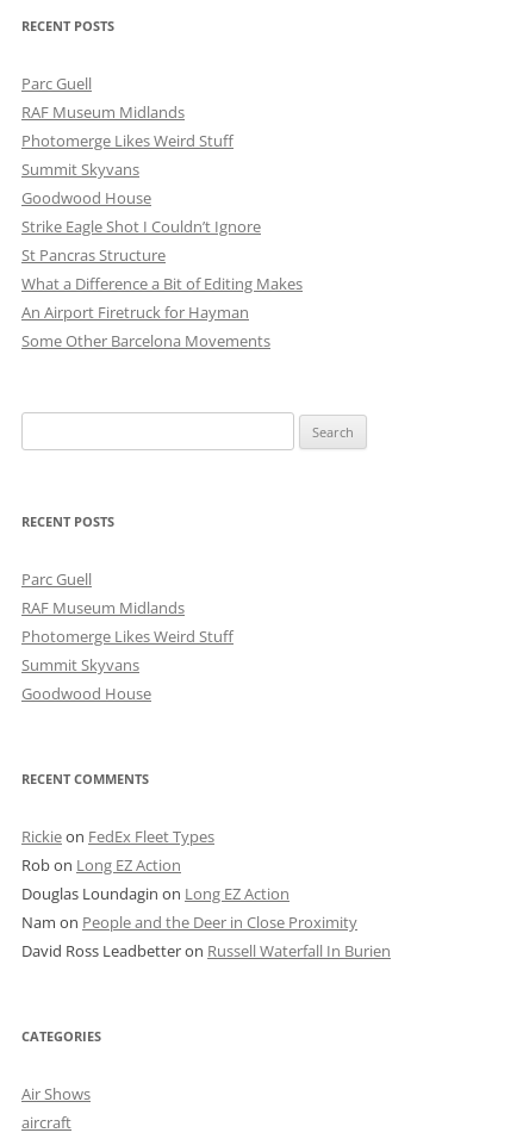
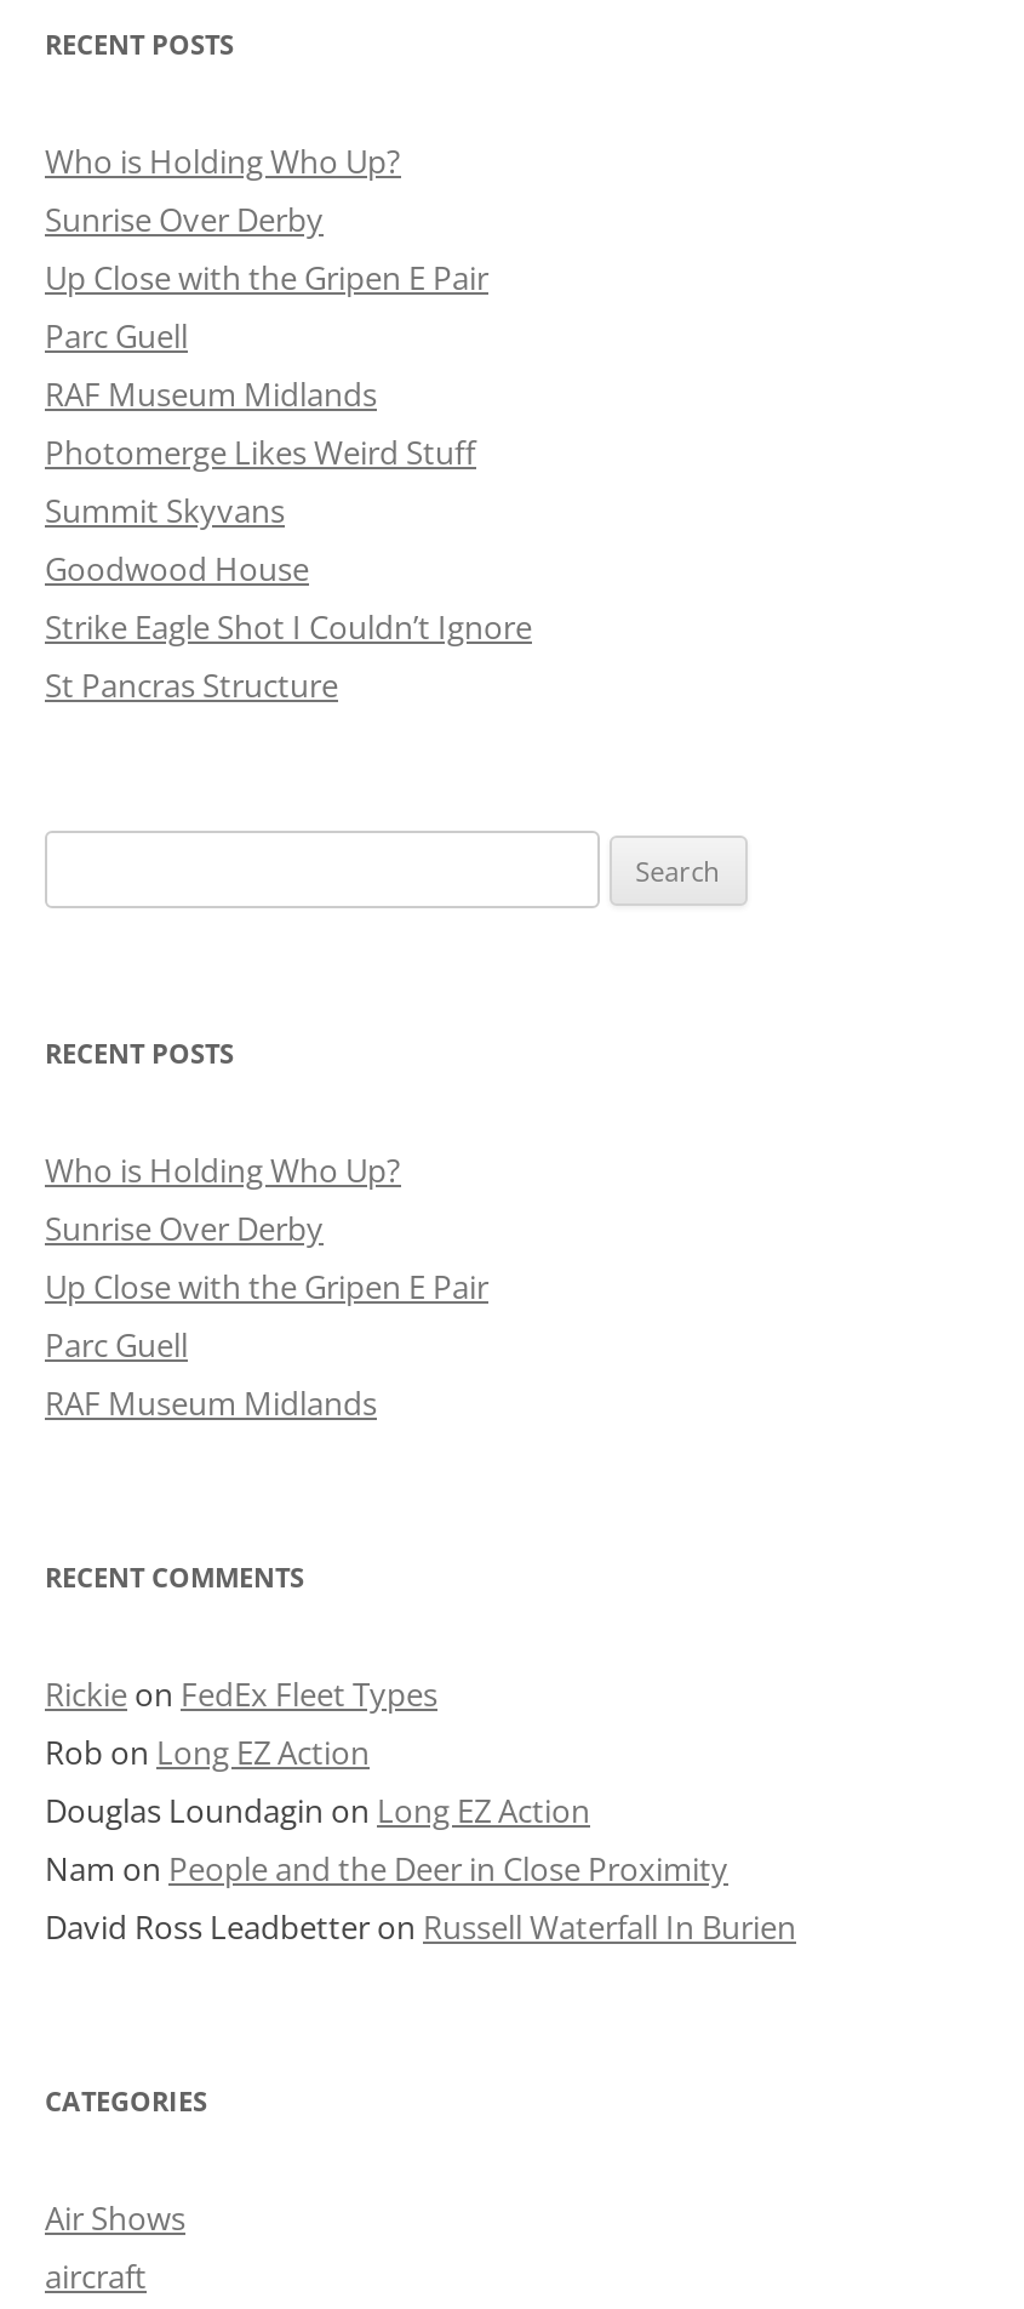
+ Who is Holding Who Up?
+ Sunrise Over Derby
+ Up Close with the Gripen E Pair

moved down: Parc Guell | RAF Museum Midlands | Photomerge Likes Weird Stuff | Summit Skyvans | Goodwood House | Strike Eagle Shot I Couldn’t Ignore | St Pancras Structure

- What a Difference a Bit of Editing Makes
- An Airport Firetruck for Hayman
- Some Other Barcelona Movements

+ Who is Holding Who Up?
+ Sunrise Over Derby
+ Up Close with the Gripen E Pair

moved down: Parc Guell | RAF Museum Midlands

- Photomerge Likes Weird Stuff
- Summit Skyvans
- Goodwood House
